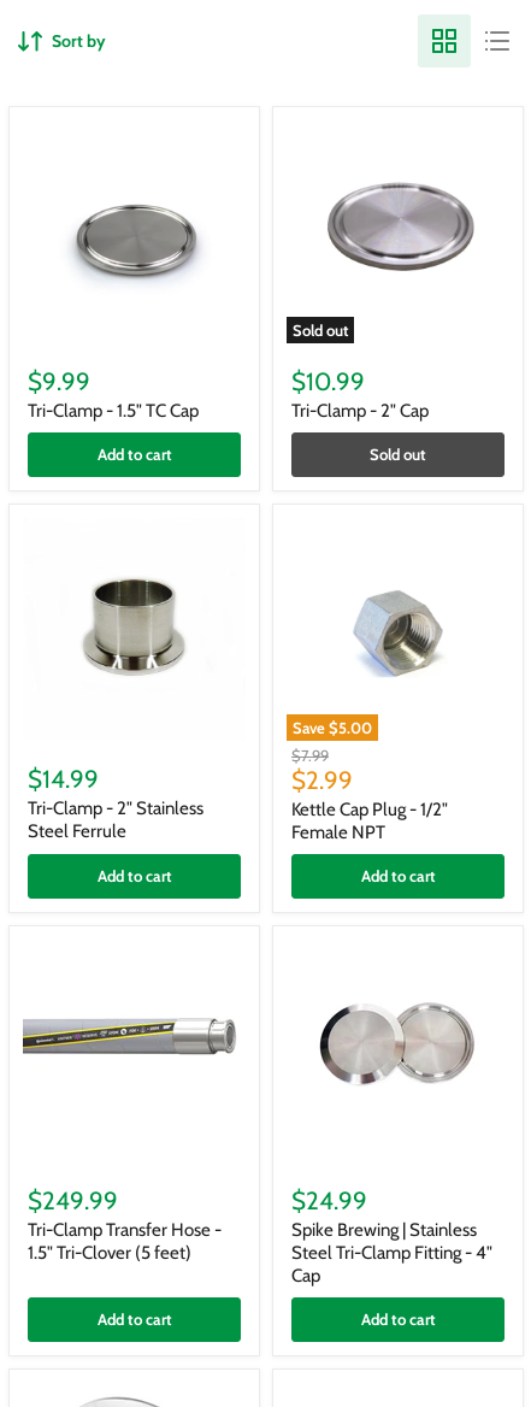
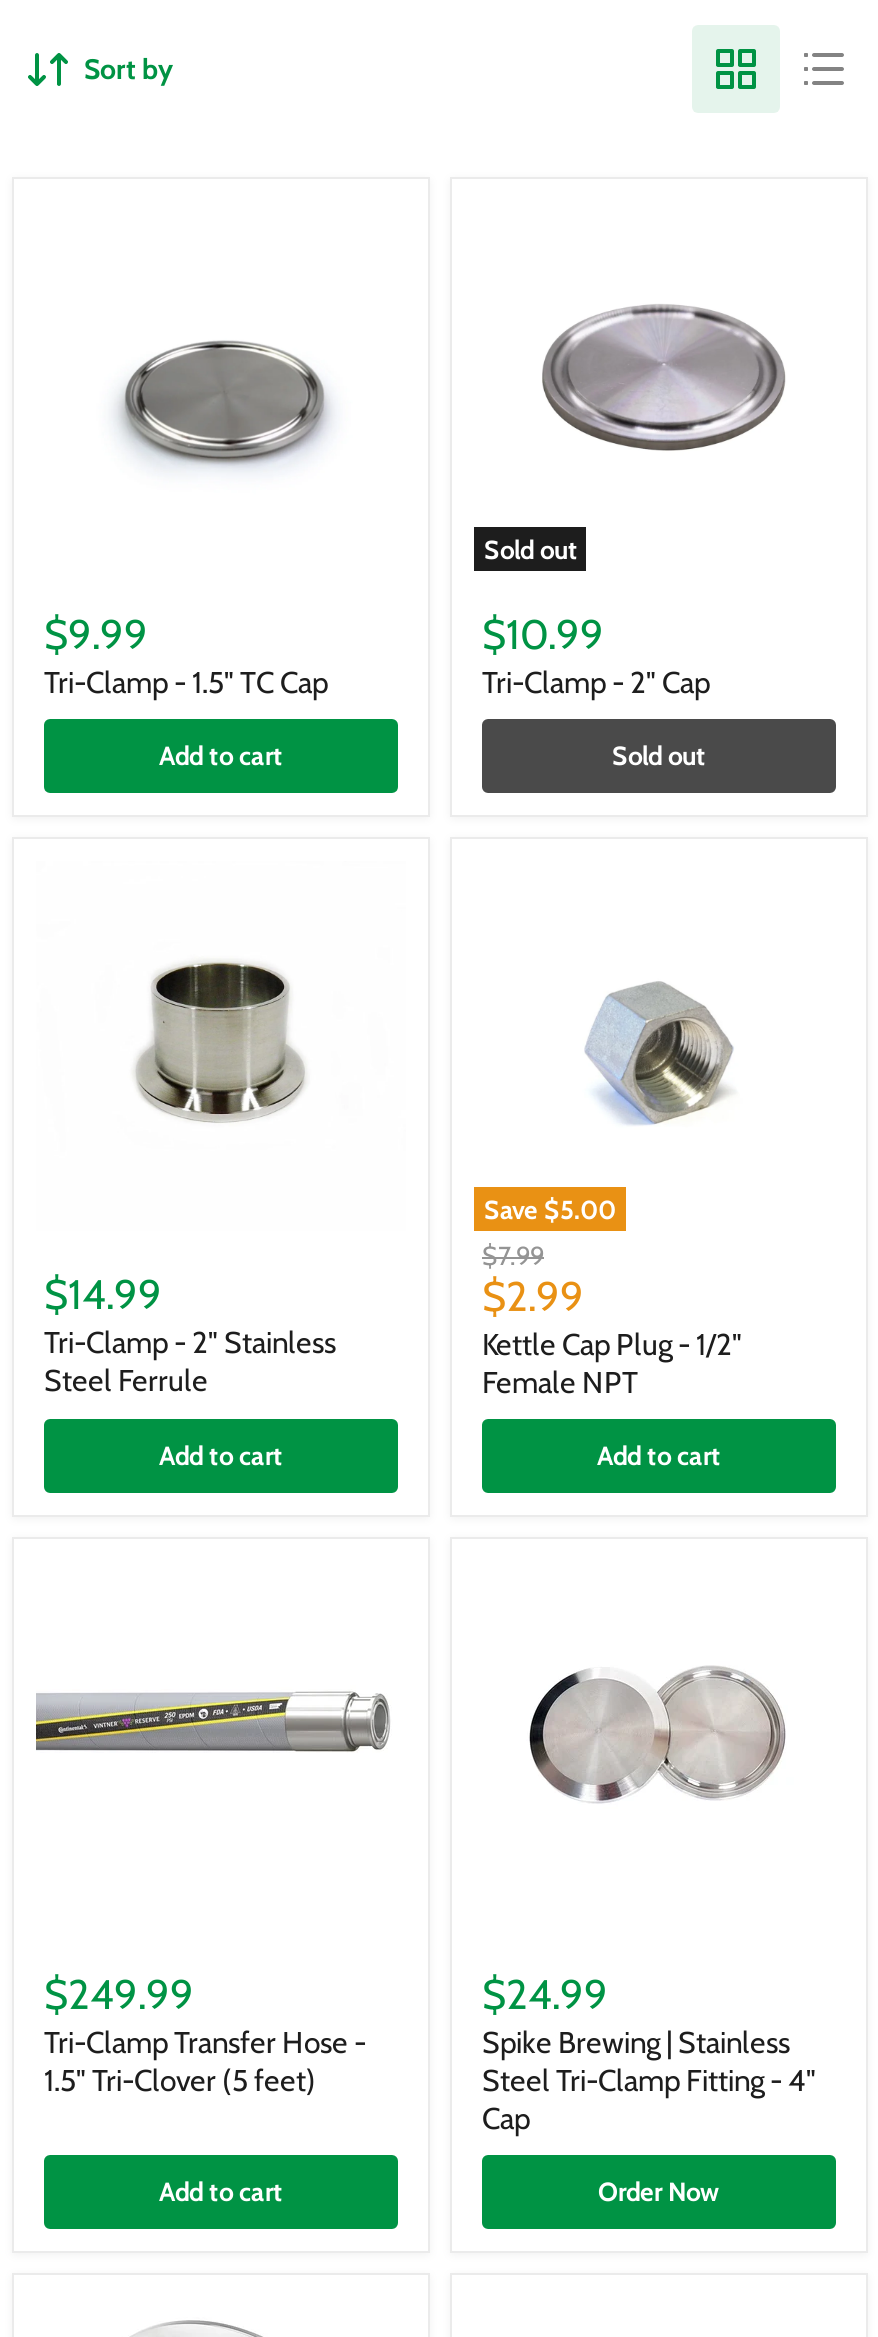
- Add to cart
+ Order Now
